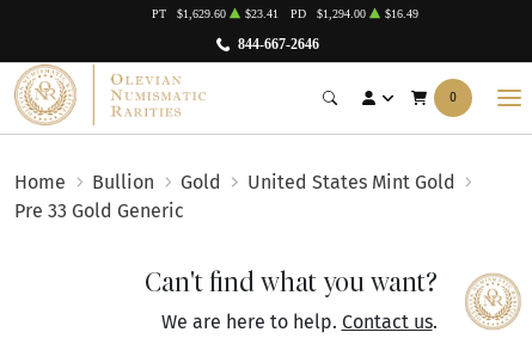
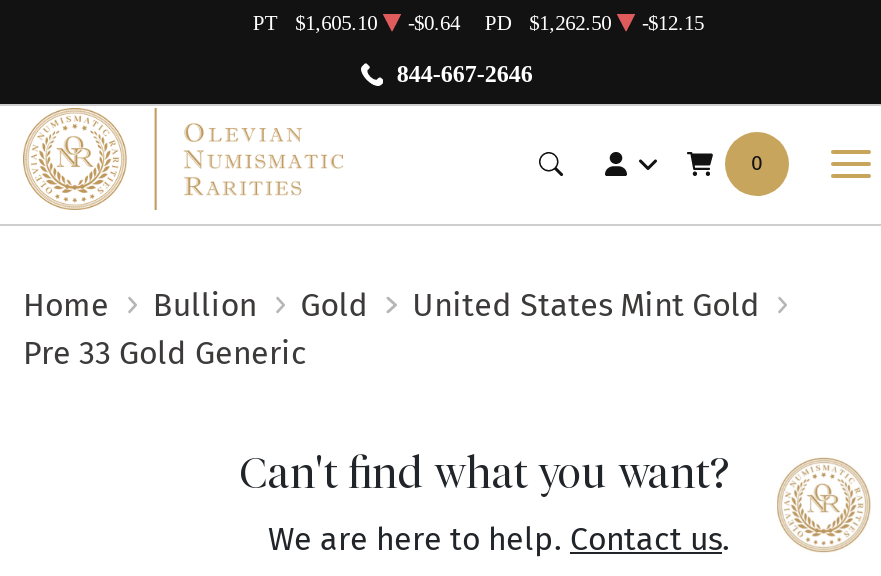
- $1,629.60
+ $1,605.10

- $23.41
+ -$0.64

- $1,294.00
+ $1,262.50

- $16.49
+ -$12.15
